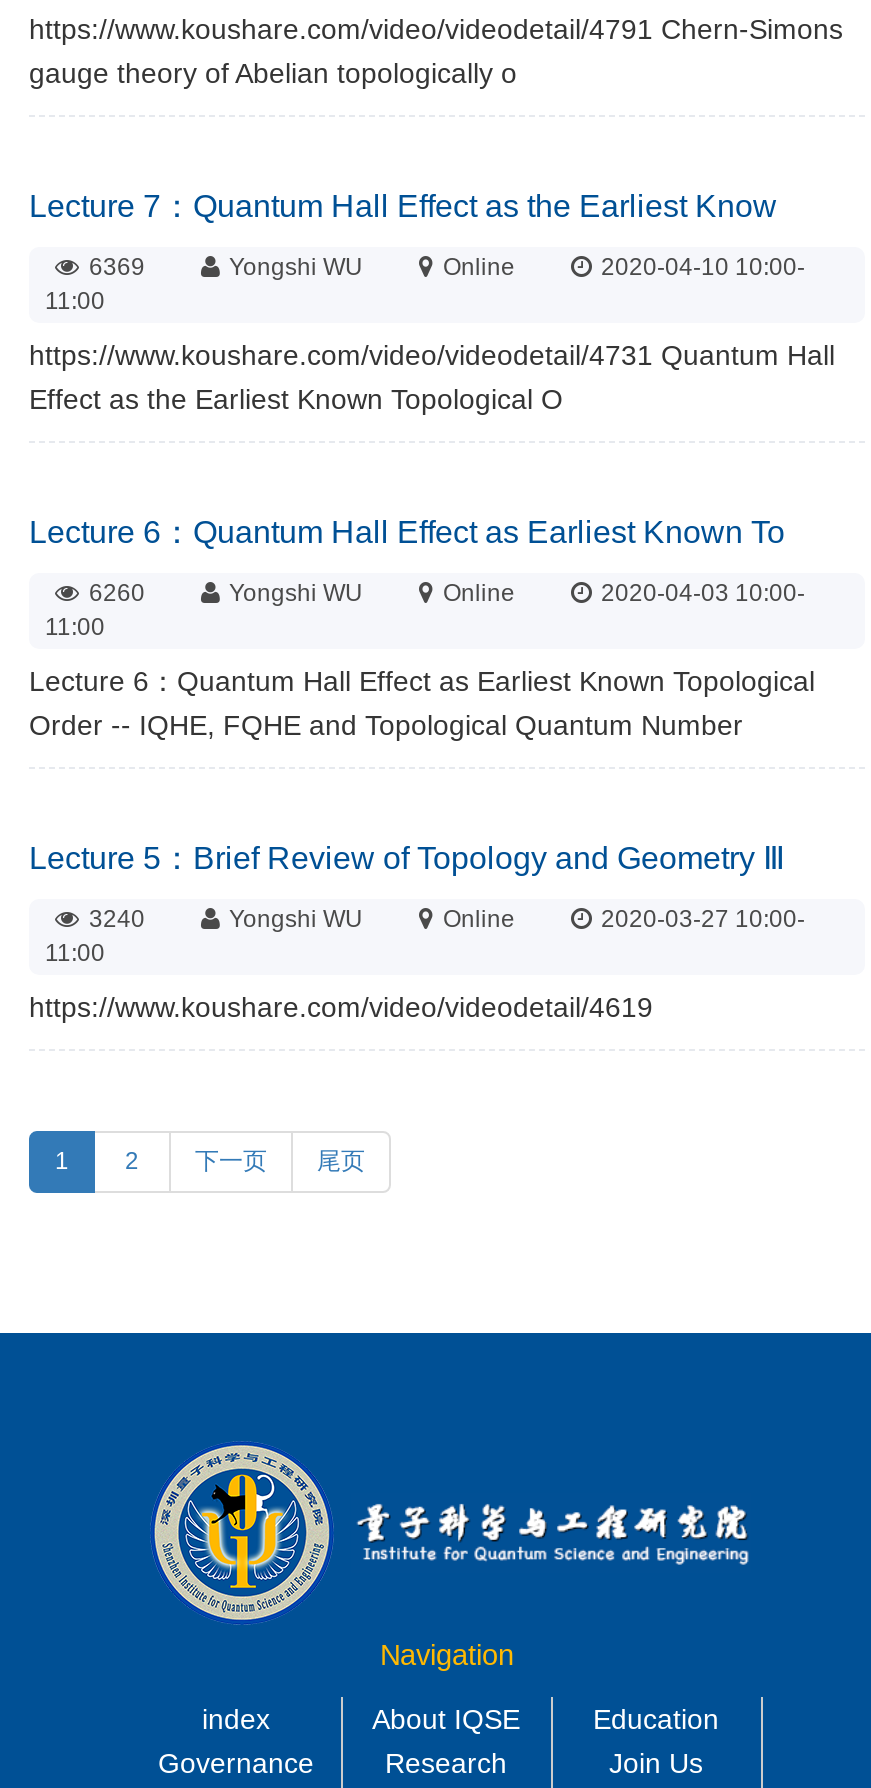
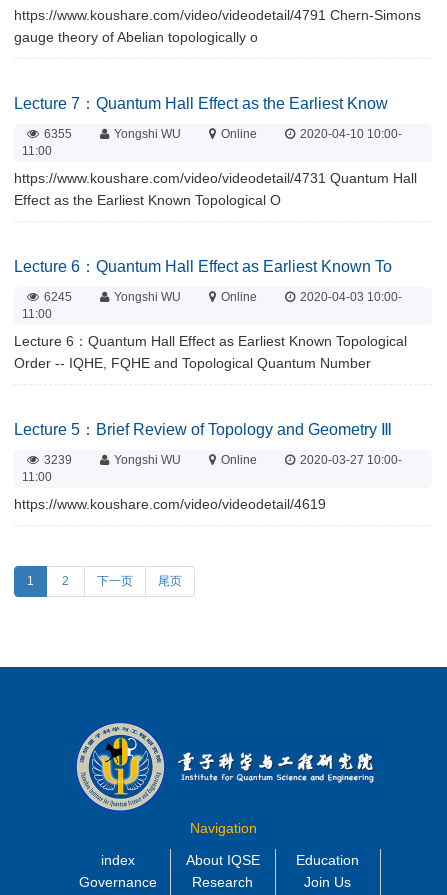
- 6369
+ 6355

- 6260
+ 6245

- 3240
+ 3239
